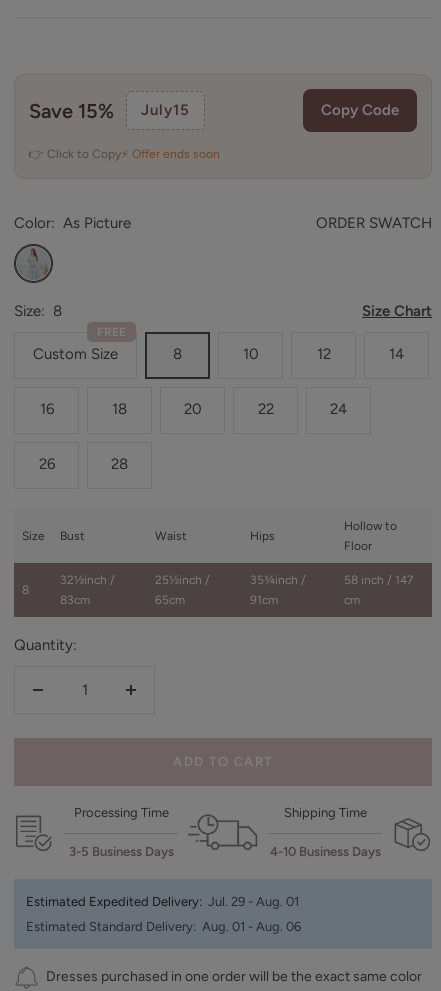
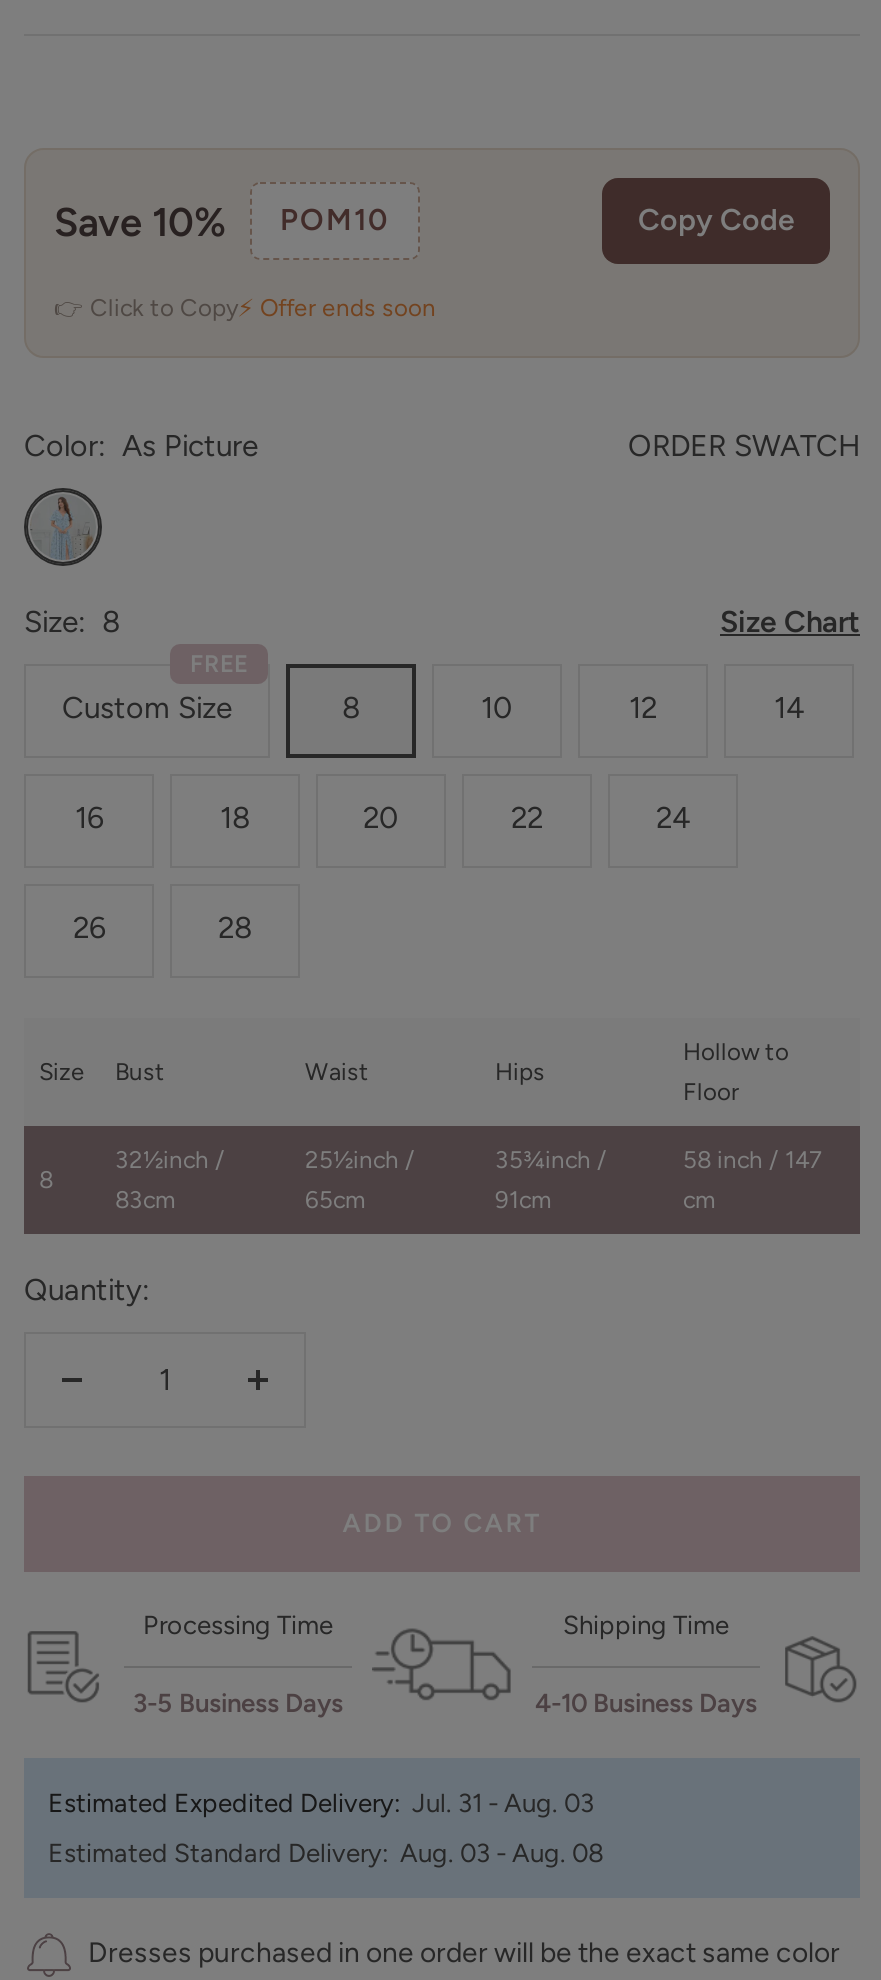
- Save 15%
- July15
+ Save 10%
+ POM10

- Estimated Expedited Delivery: Jul. 29 - Aug. 01
+ Estimated Expedited Delivery: Jul. 31 - Aug. 03

- Estimated Standard Delivery: Aug. 01 - Aug. 06
+ Estimated Standard Delivery: Aug. 03 - Aug. 08
